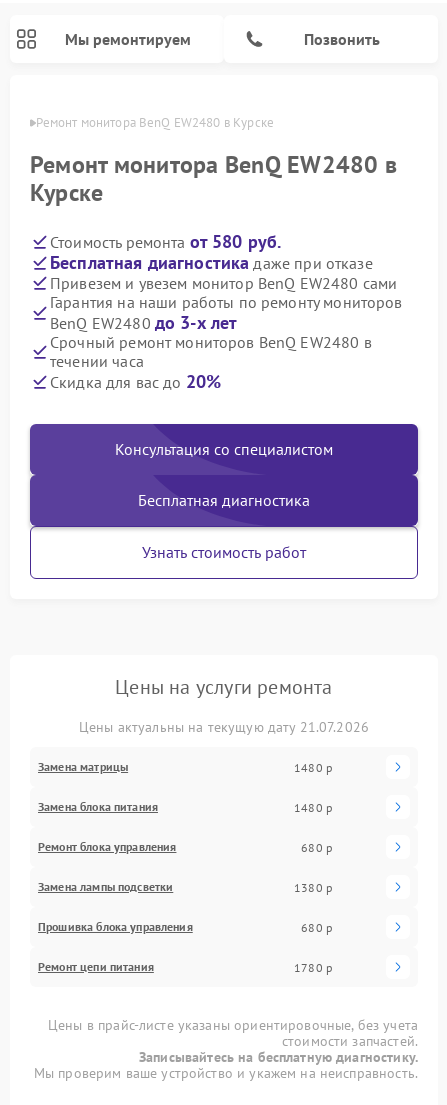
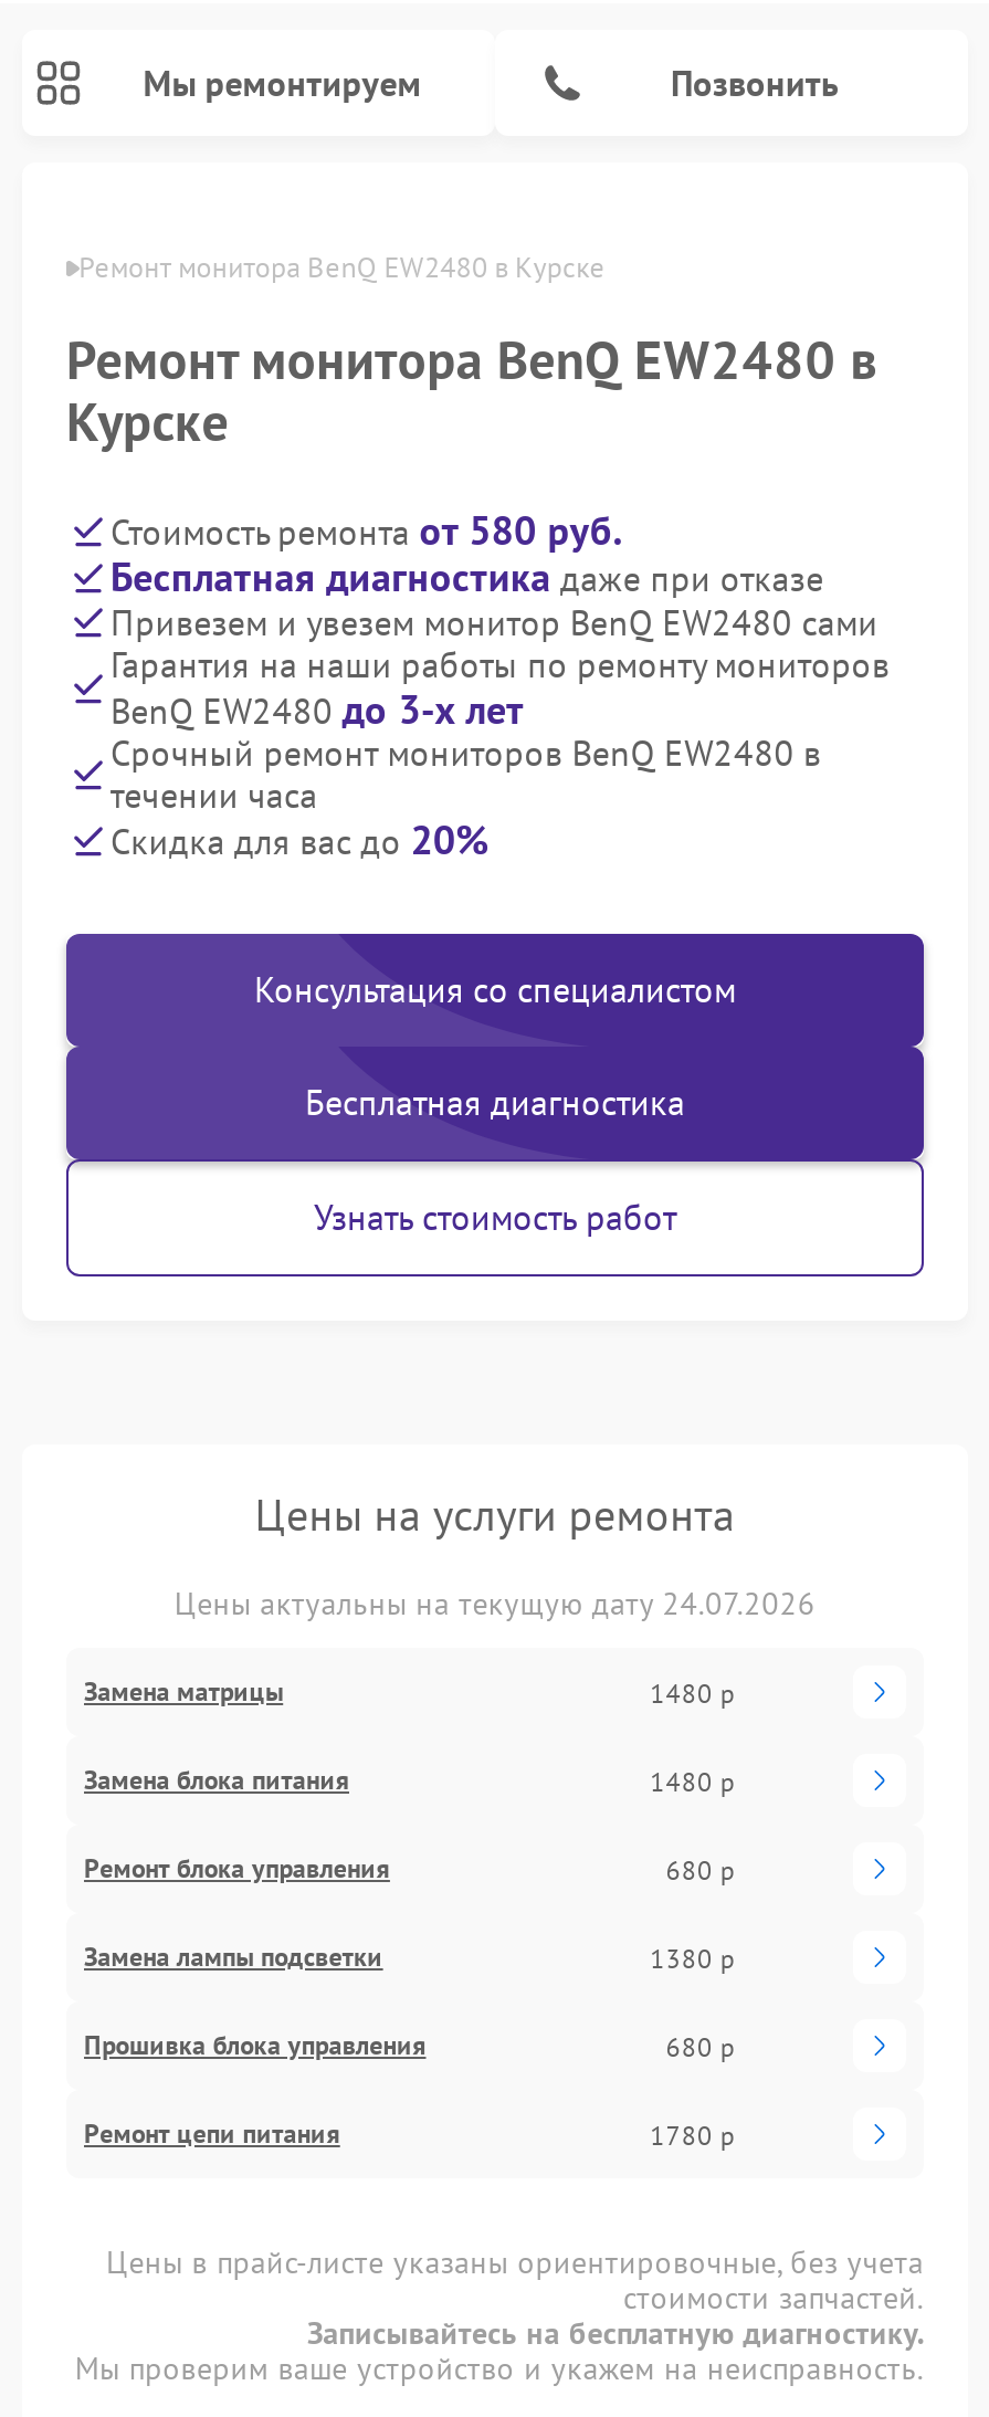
- Цены актуальны на текущую дату 21.07.2026
+ Цены актуальны на текущую дату 24.07.2026
